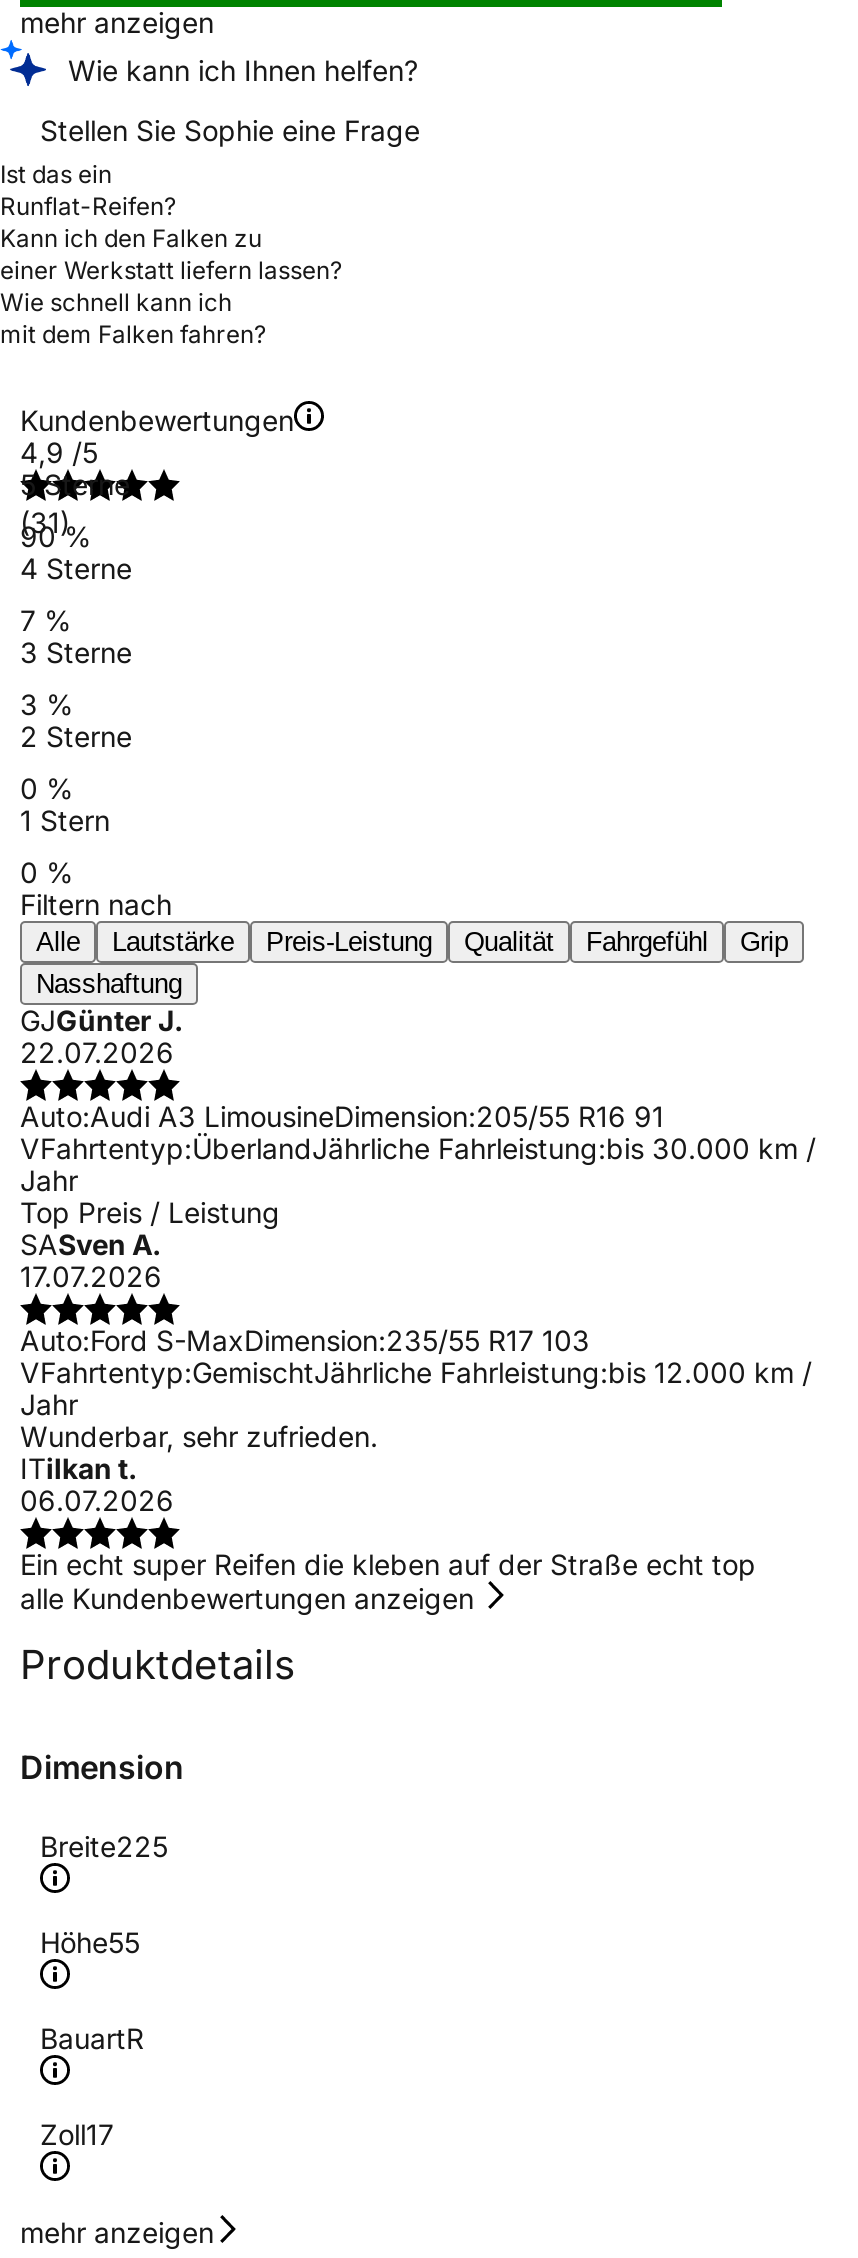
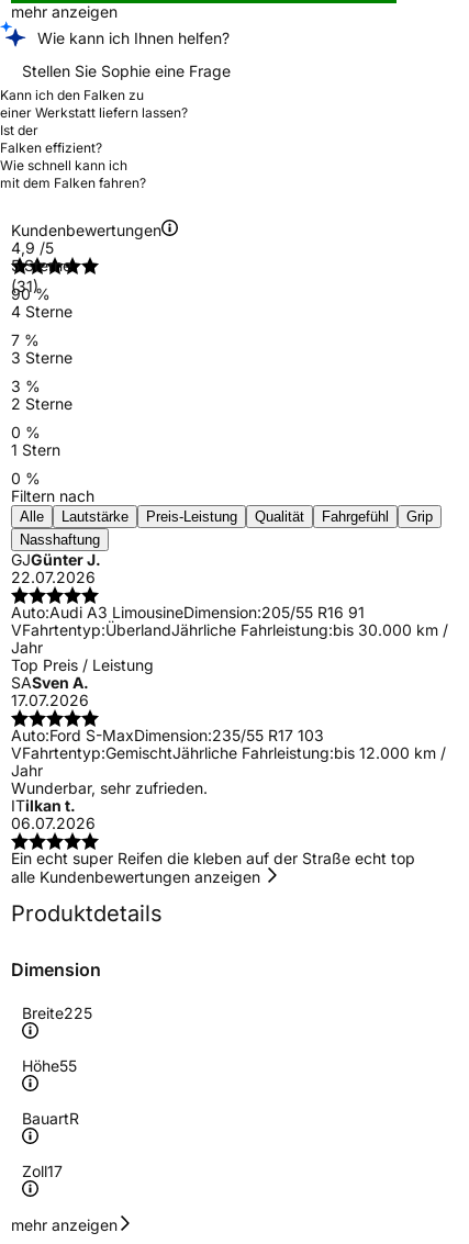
- Ist das ein
- Runflat-Reifen?

moved up: Kann ich den Falken zu | einer Werkstatt liefern lassen?

+ Ist der
+ Falken effizient?
